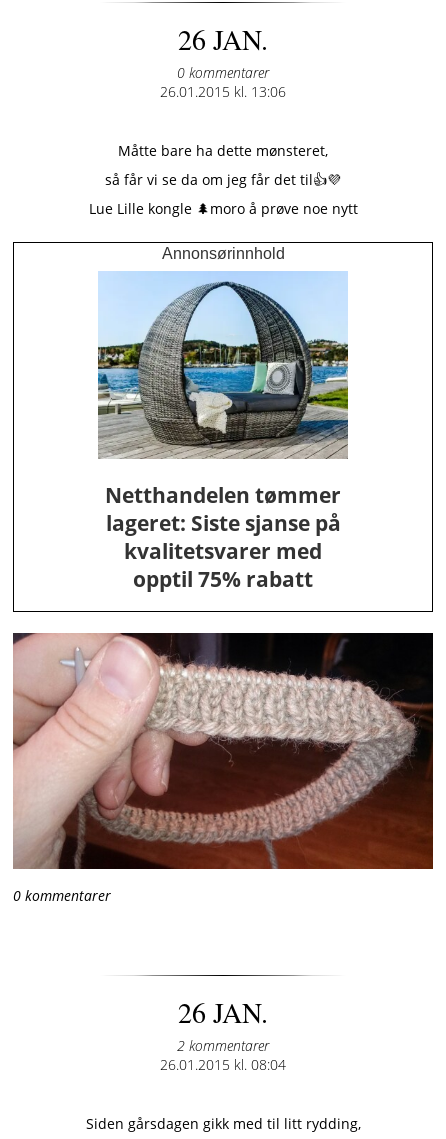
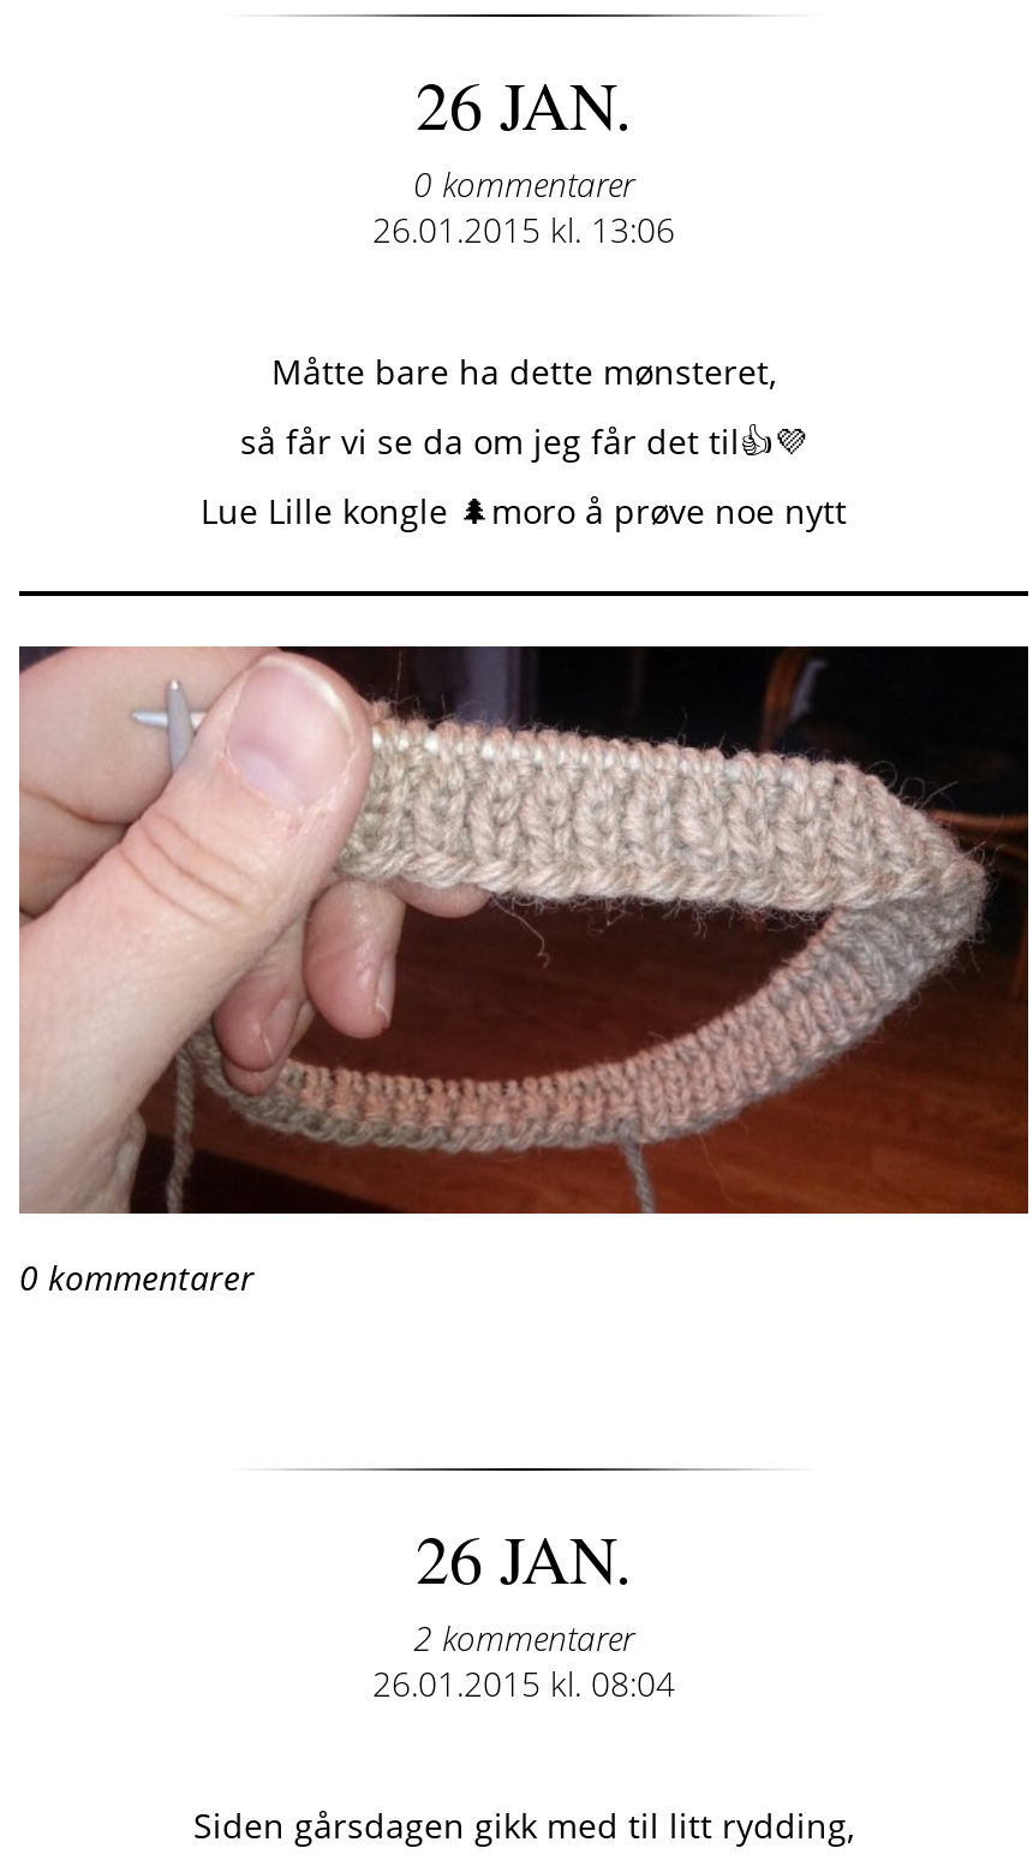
- [image]
- Annonsørinnhold

- Netthandelen tømmer
- lageret: Siste sjanse på
- kvalitetsvarer med
- opptil 75% rabatt
